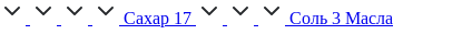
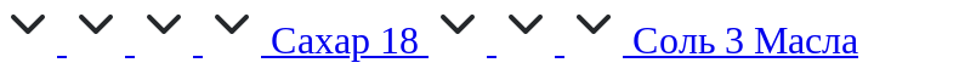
- Сахар 17
+ Сахар 18
